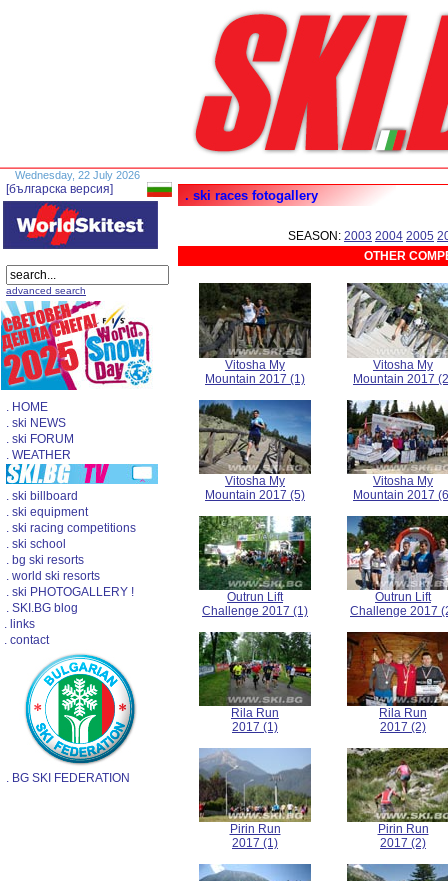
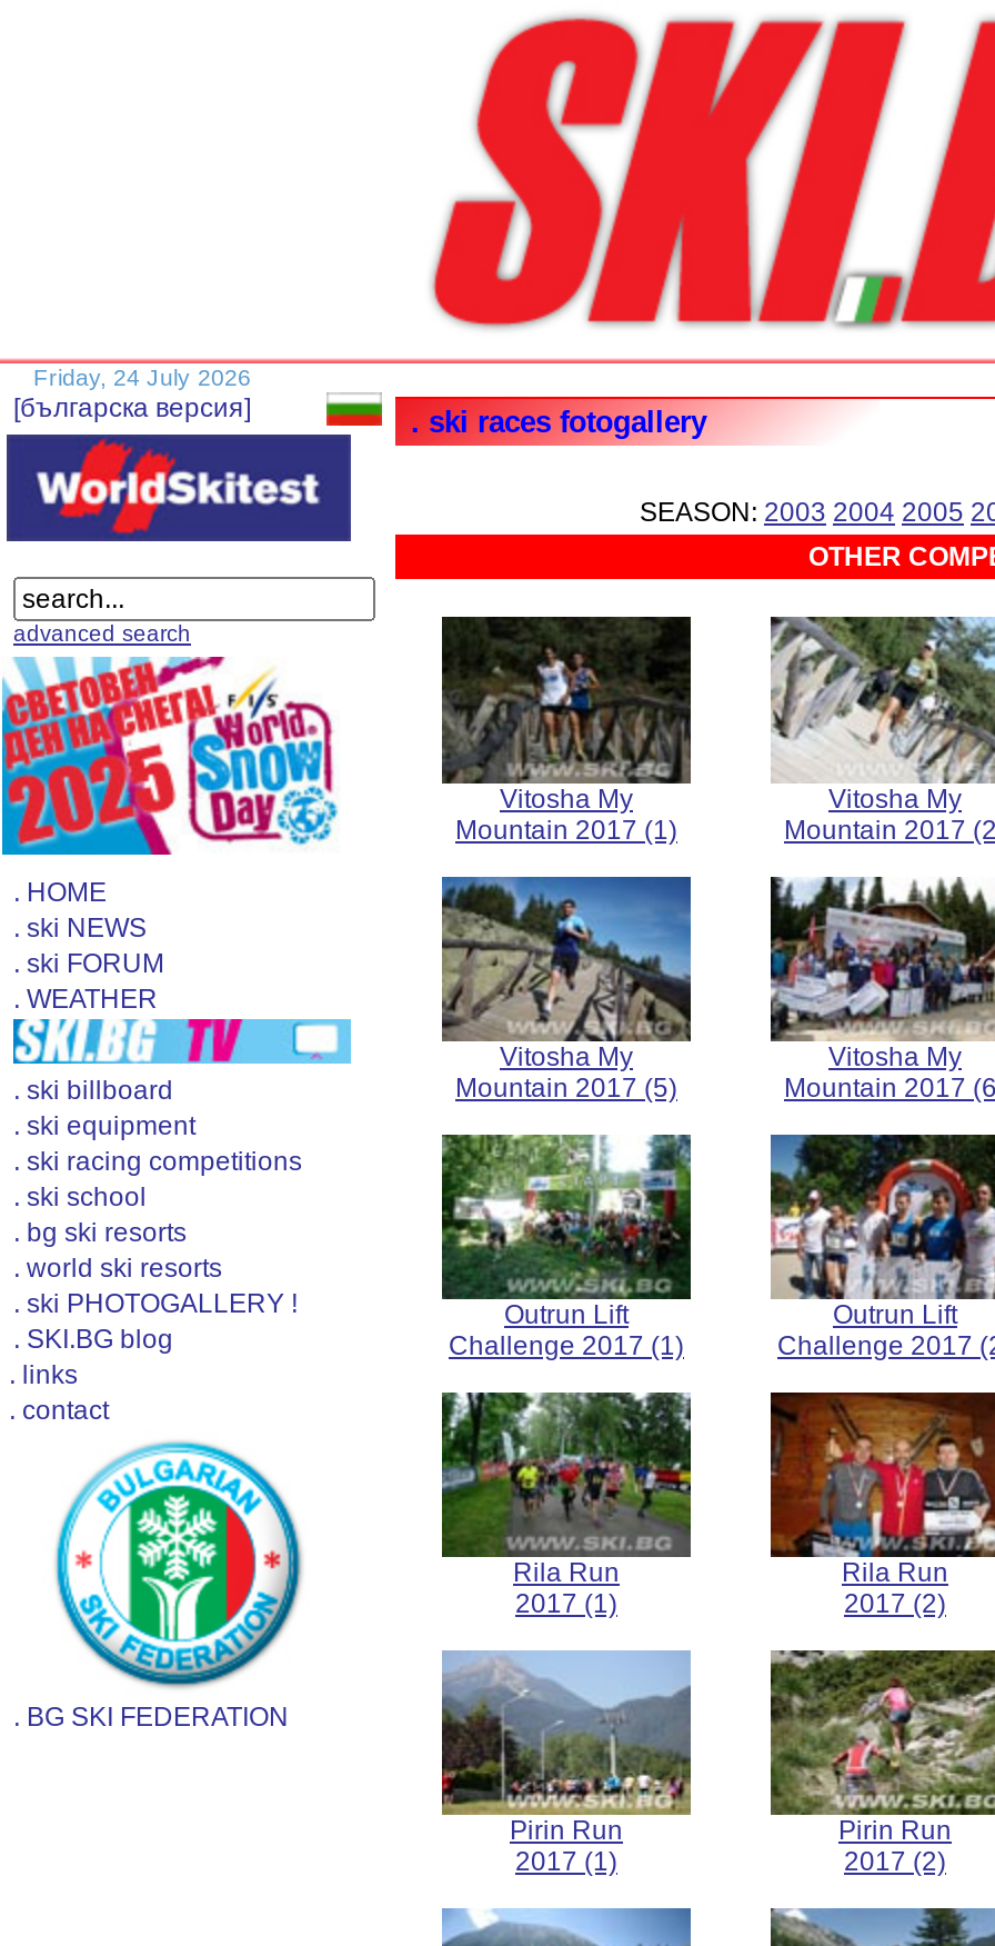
- Wednesday, 22 July 2026
+ Friday, 24 July 2026
